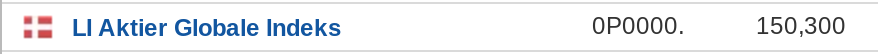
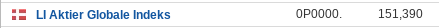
- 150,300
+ 151,390
